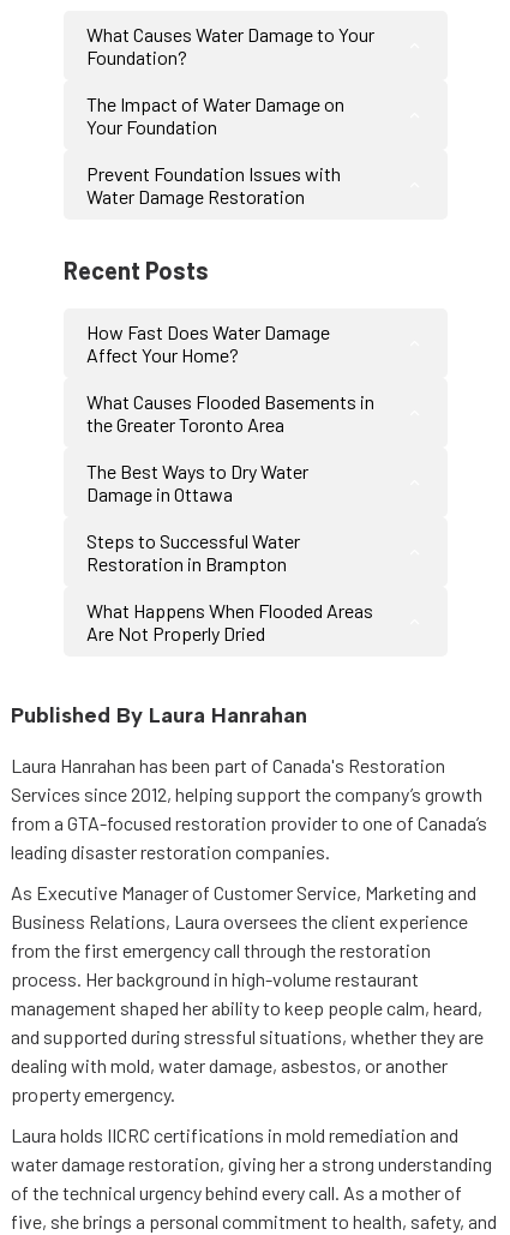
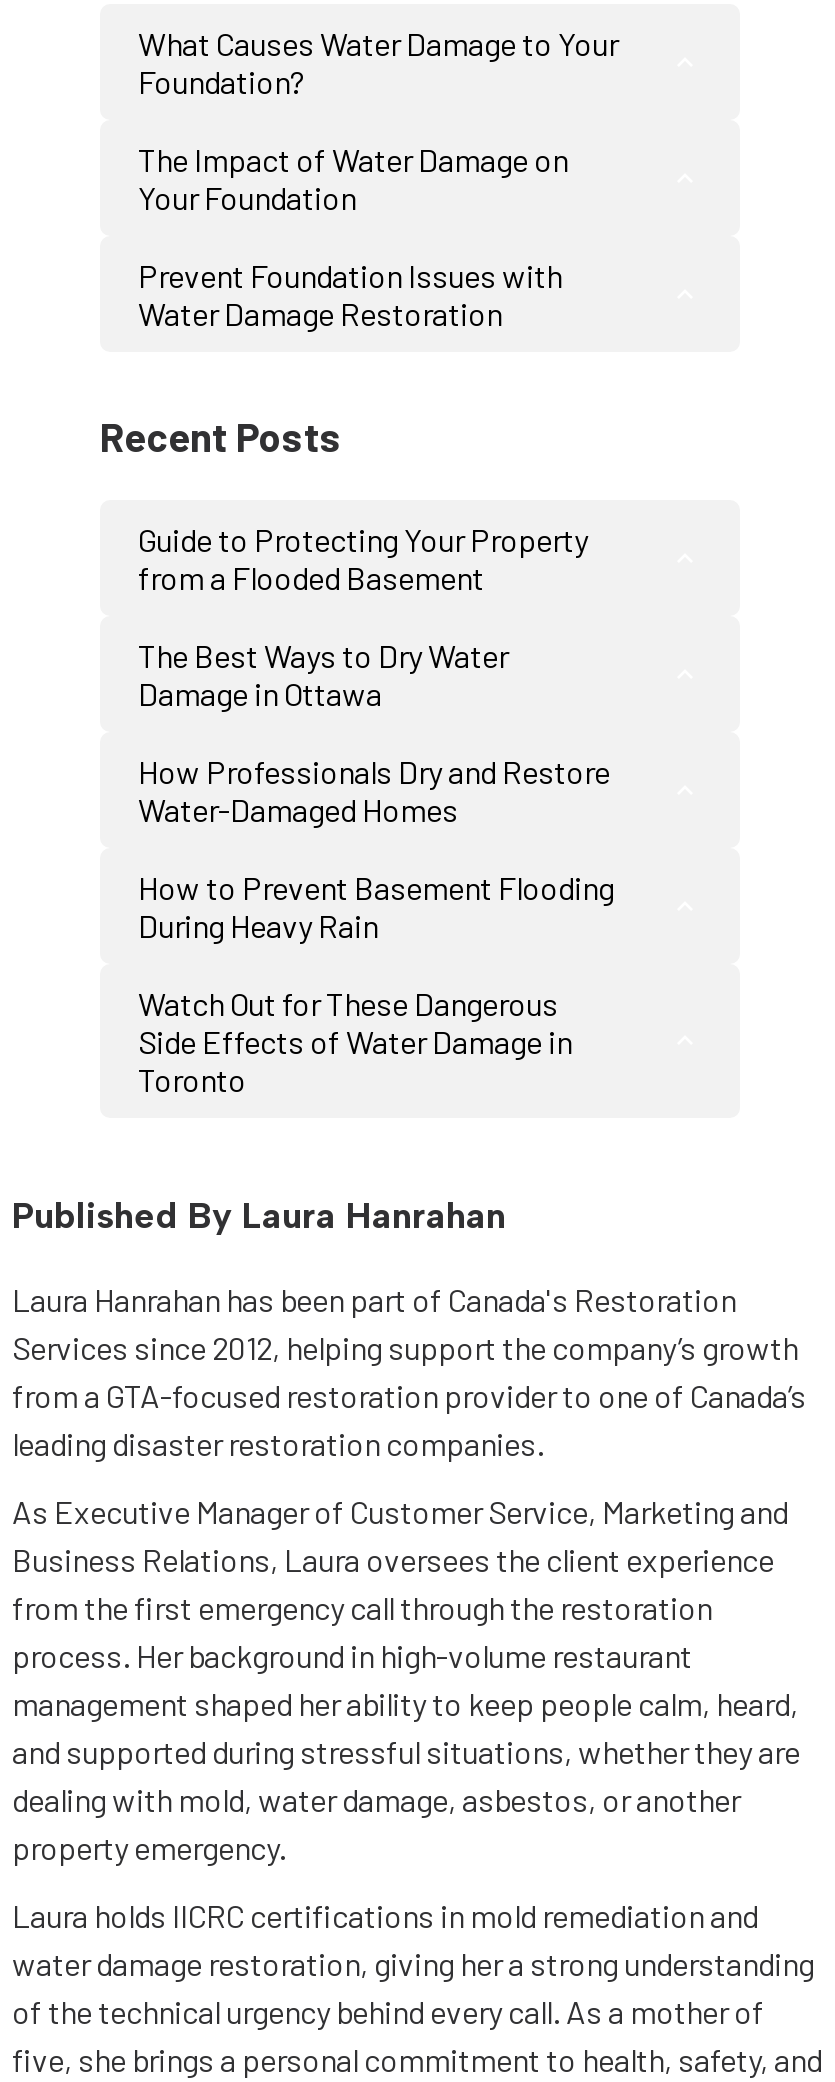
- How Fast Does Water Damage
- Affect Your Home?
- What Causes Flooded Basements in
- the Greater Toronto Area
+ Guide to Protecting Your Property
+ from a Flooded Basement

moved up: The Best Ways to Dry Water | Damage in Ottawa

- Steps to Successful Water
- Restoration in Brampton
- What Happens When Flooded Areas
- Are Not Properly Dried
+ How Professionals Dry and Restore
+ Water-Damaged Homes
+ How to Prevent Basement Flooding
+ During Heavy Rain
+ Watch Out for These Dangerous
+ Side Effects of Water Damage in
+ Toronto
